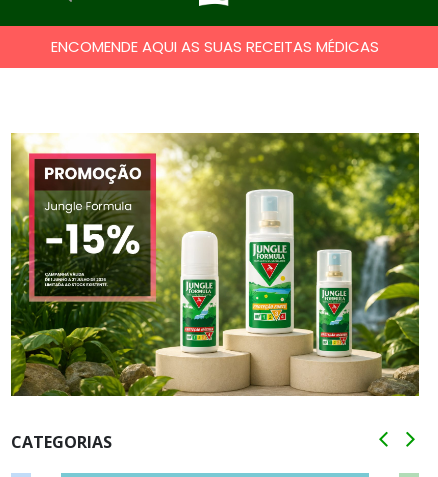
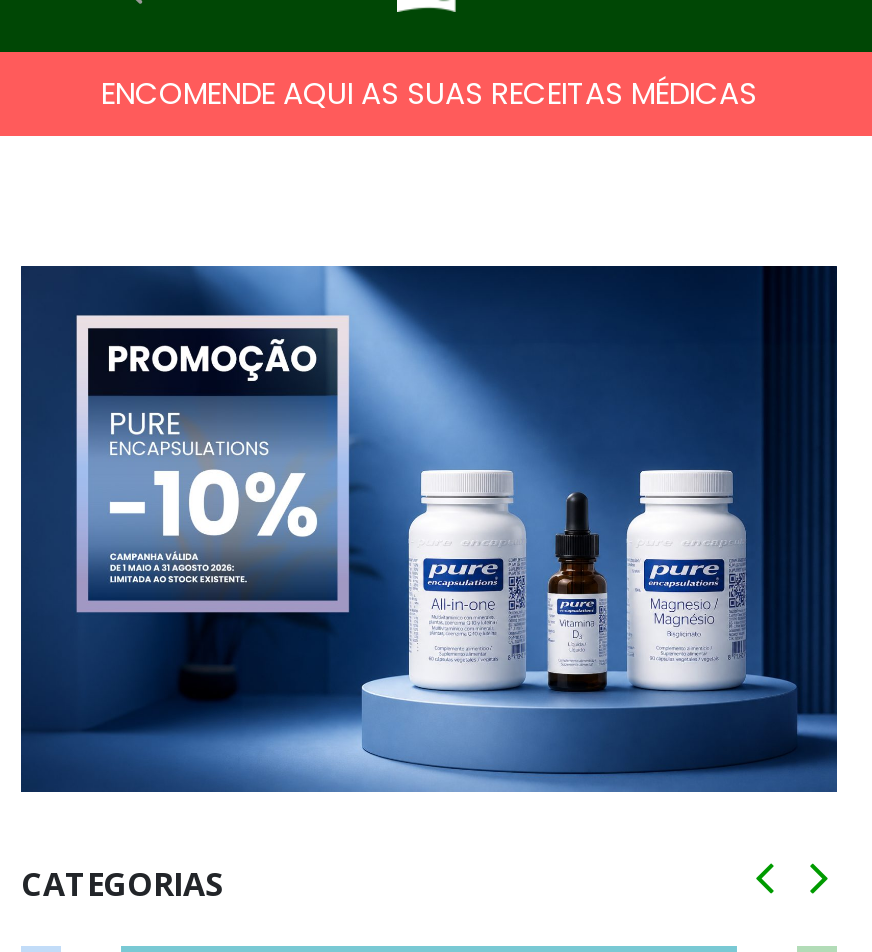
- [image]
+ [image]
